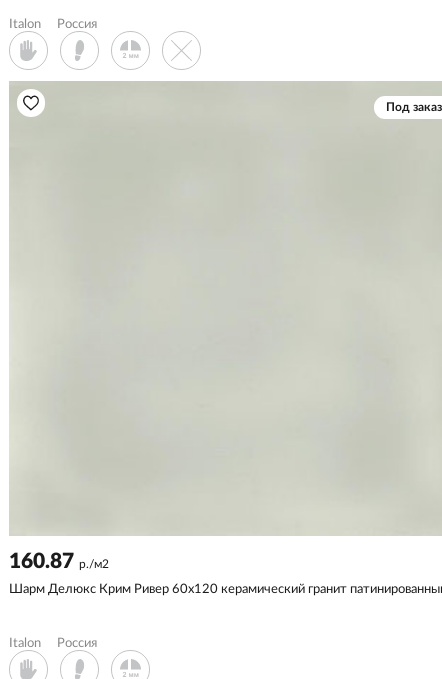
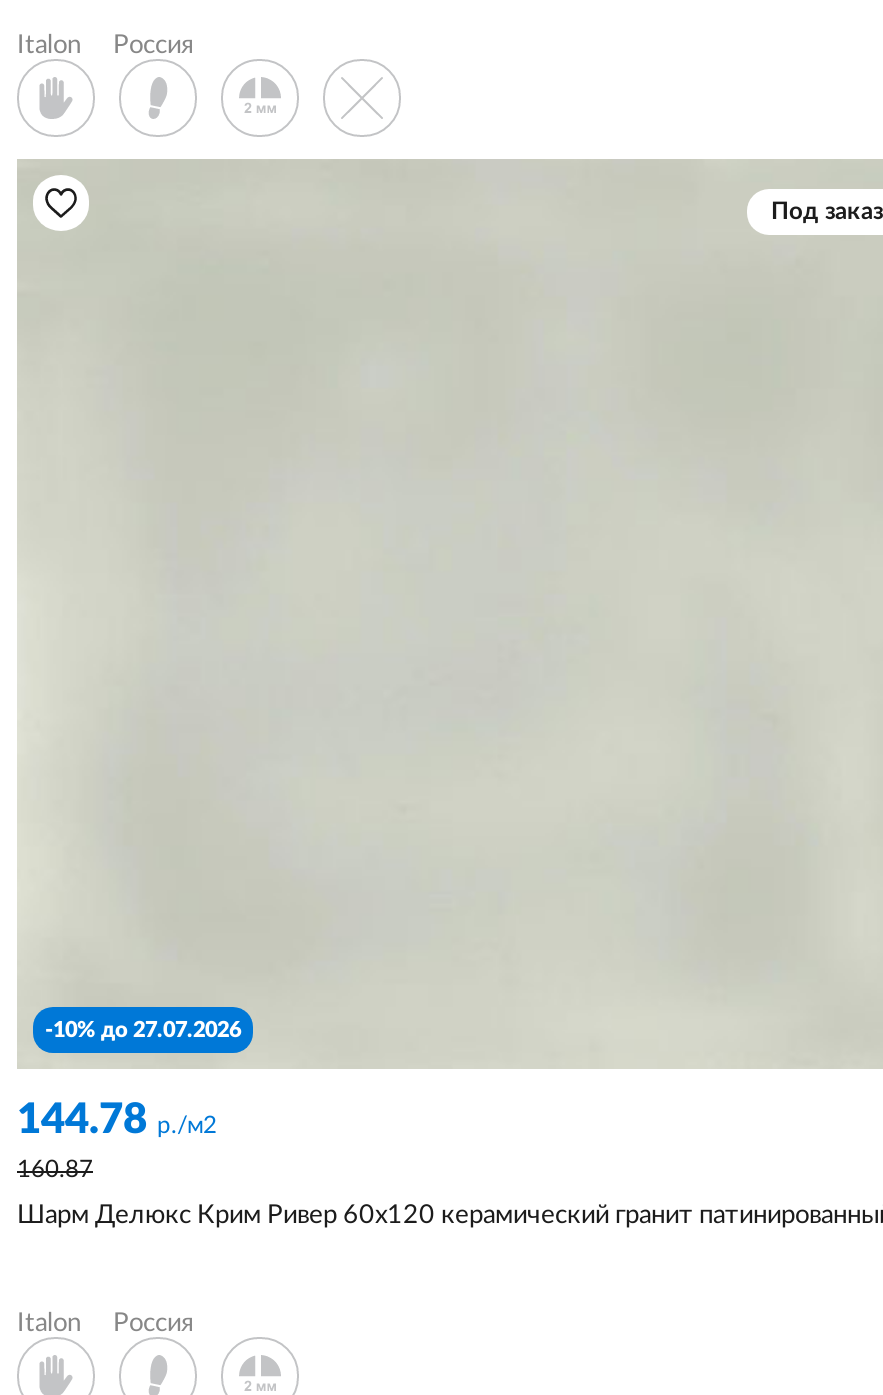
- 160.87 р./м2
+ -10% до 27.07.2026
+ 144.78 р./м2
+ 160.87
